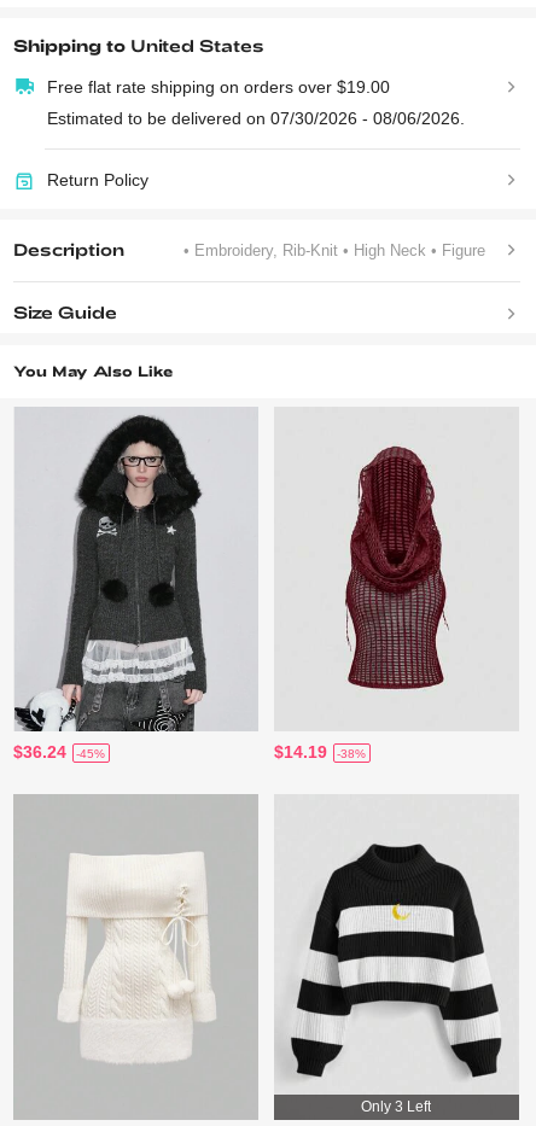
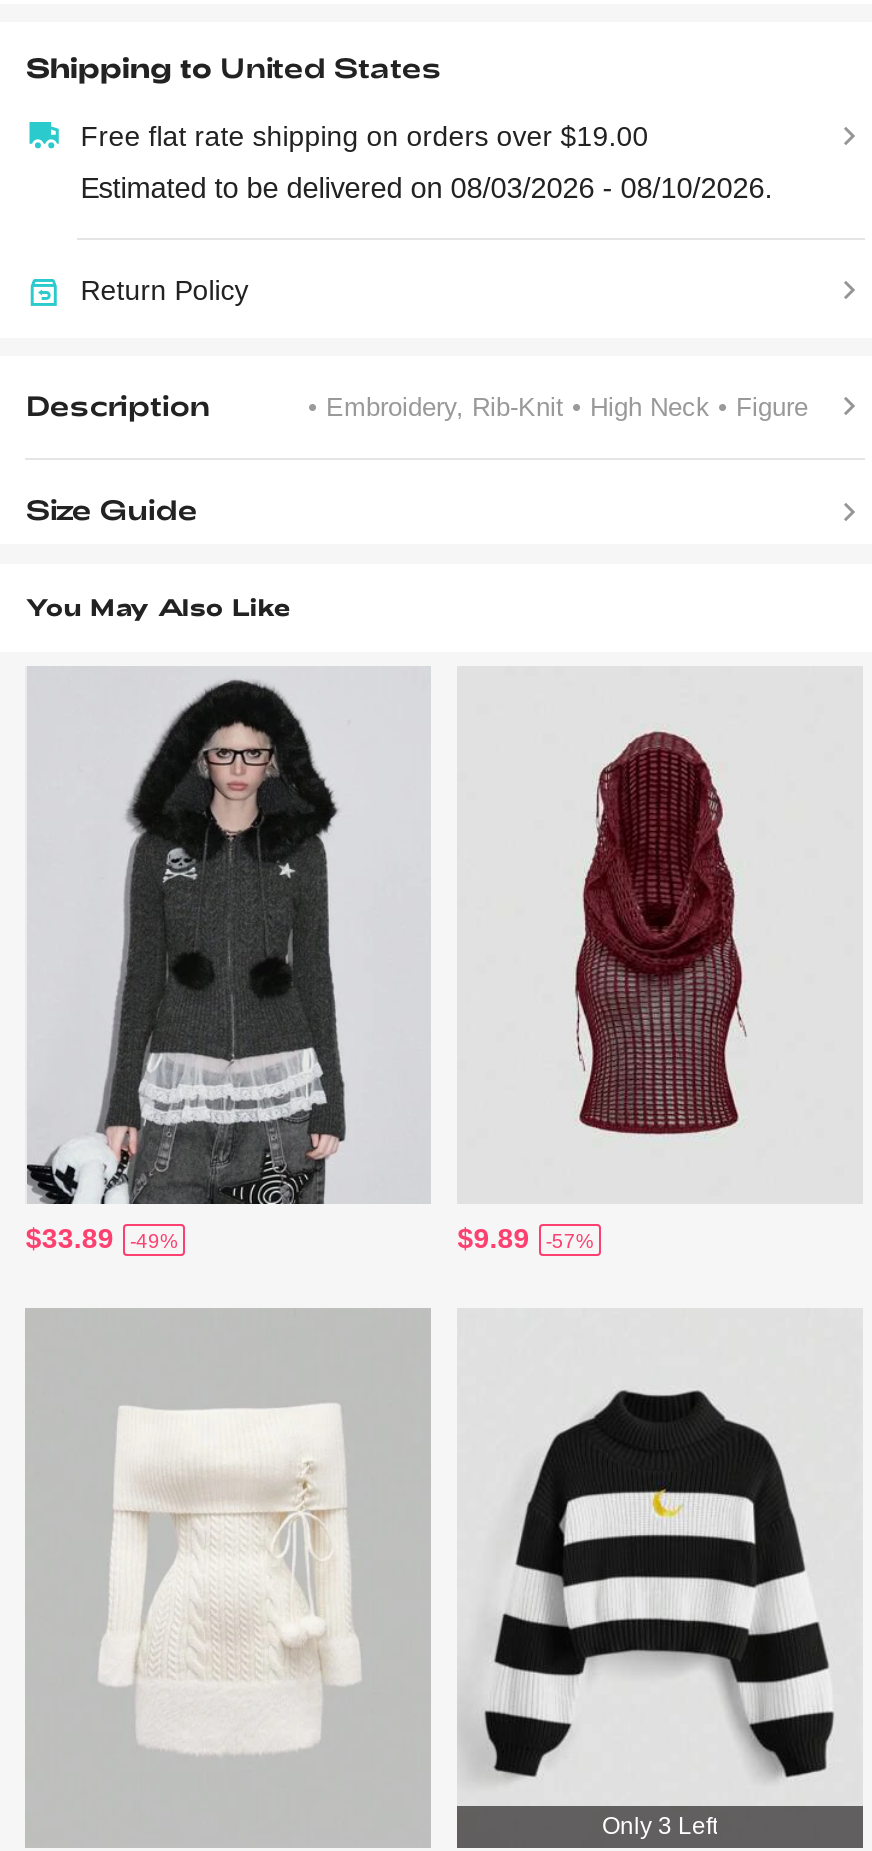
- Estimated to be delivered on 07/30/2026 - 08/06/2026.
+ Estimated to be delivered on 08/03/2026 - 08/10/2026.

- $36.24
+ $33.89

- -45%
+ -49%

- $14.19
+ $9.89

- -38%
+ -57%
